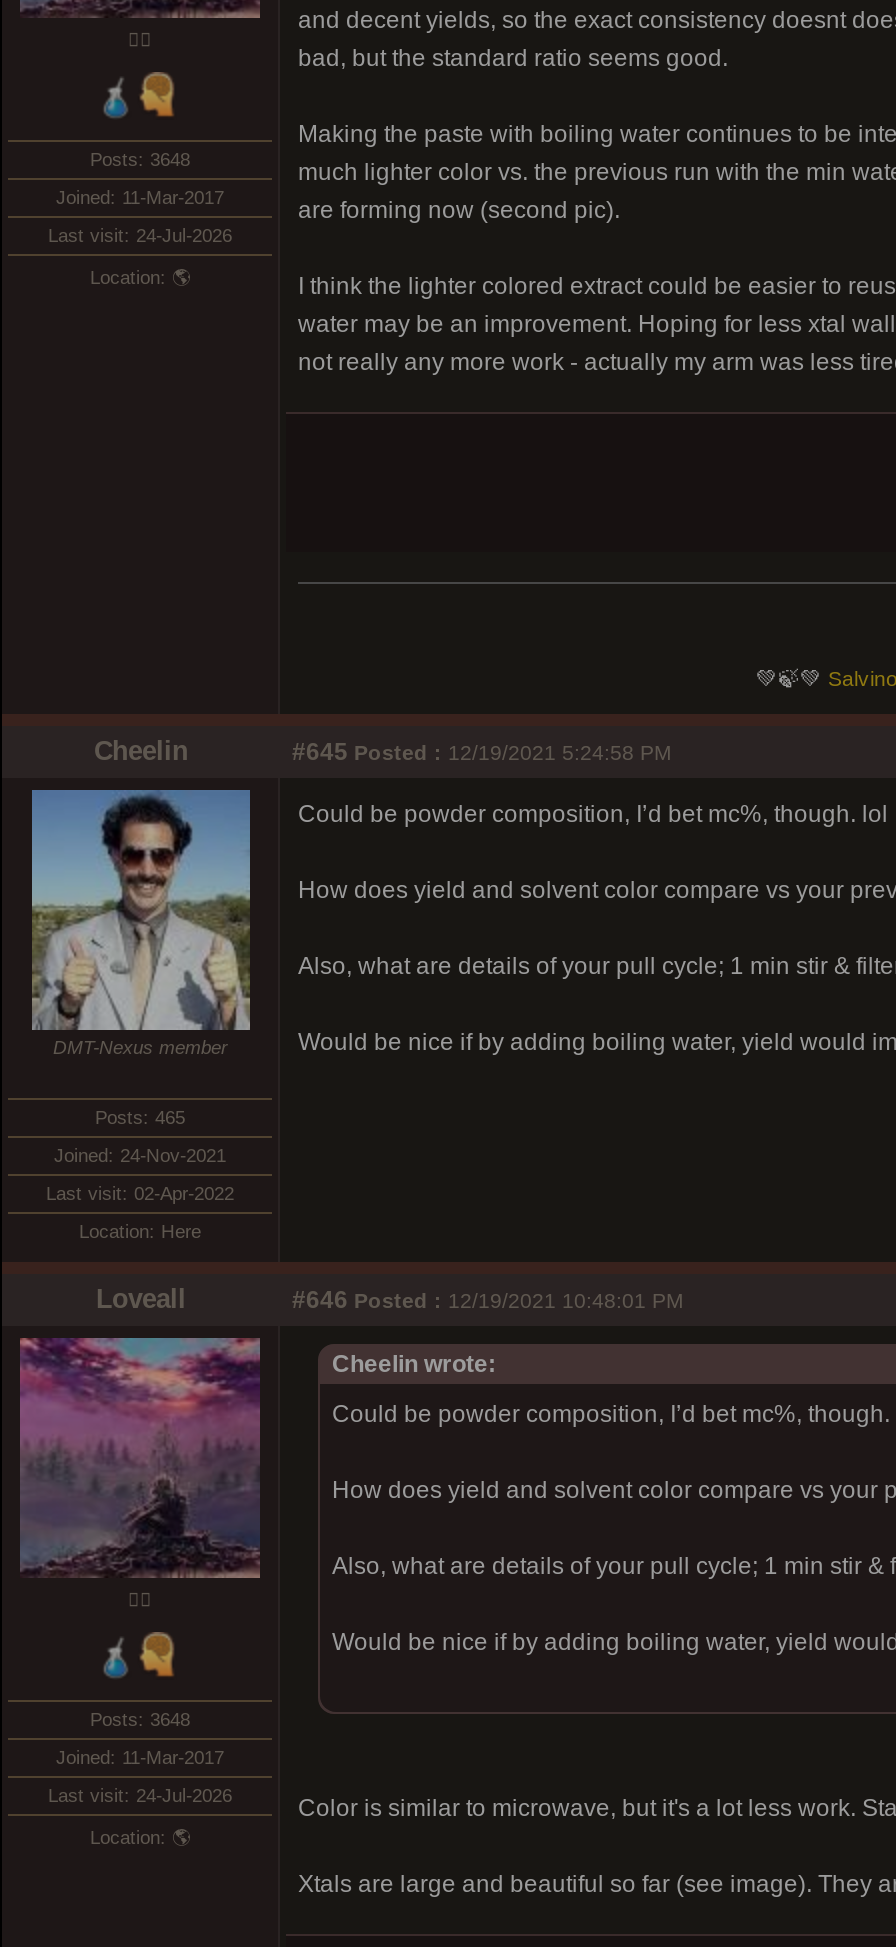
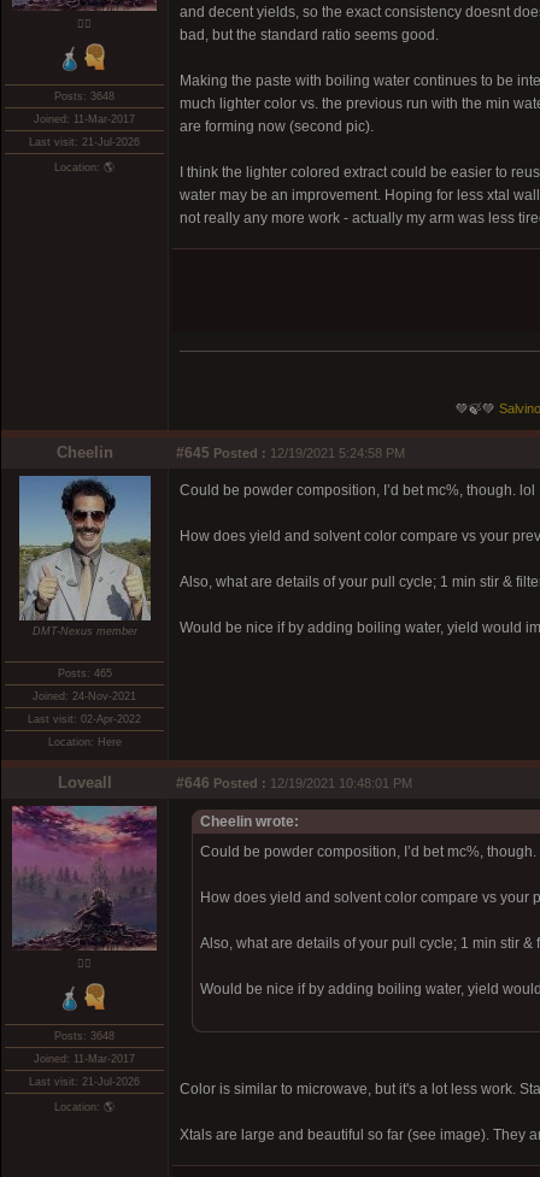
- Last visit: 24-Jul-2026
+ Last visit: 21-Jul-2026

- Last visit: 24-Jul-2026
+ Last visit: 21-Jul-2026
